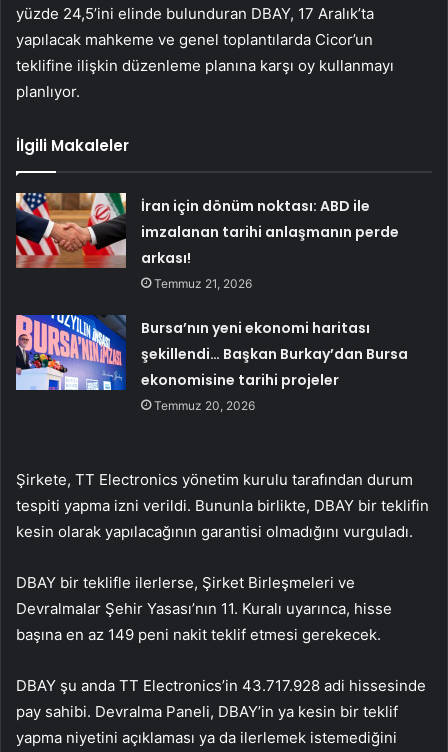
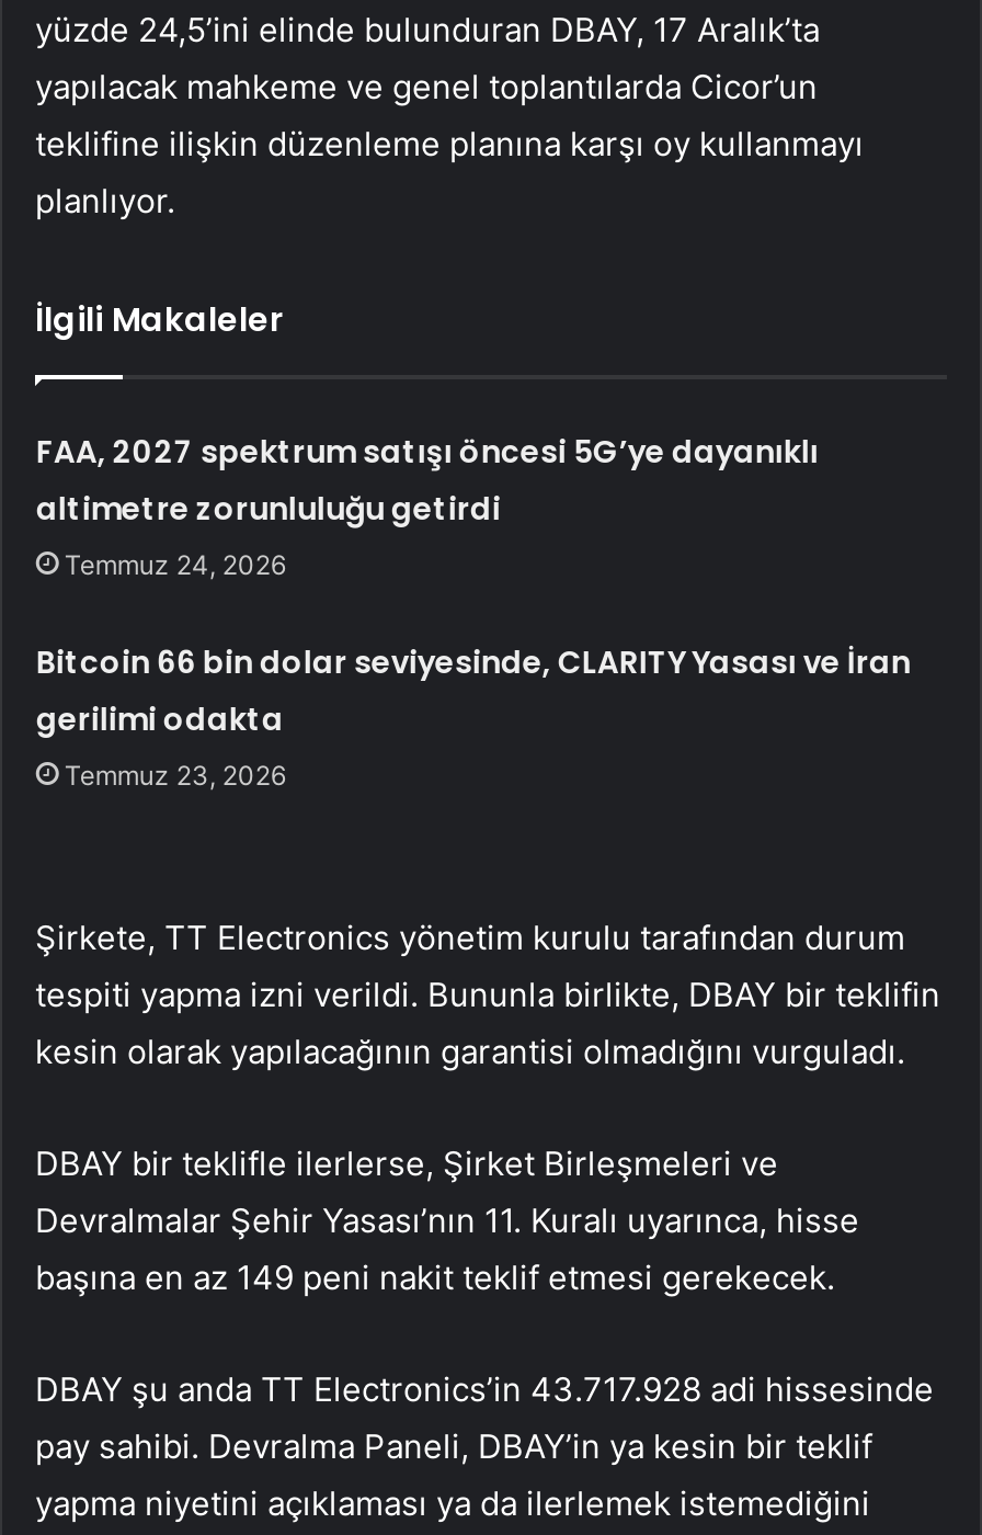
- İran için dönüm noktası: ABD ile
- imzalanan tarihi anlaşmanın perde
- arkası!
- Temmuz 21, 2026
+ FAA, 2027 spektrum satışı öncesi 5G’ye dayanıklı
+ altimetre zorunluluğu getirdi
+ Temmuz 24, 2026

- Bursa’nın yeni ekonomi haritası
- şekillendi… Başkan Burkay’dan Bursa
- ekonomisine tarihi projeler
- Temmuz 20, 2026
+ Bitcoin 66 bin dolar seviyesinde, CLARITY Yasası ve İran
+ gerilimi odakta
+ Temmuz 23, 2026
